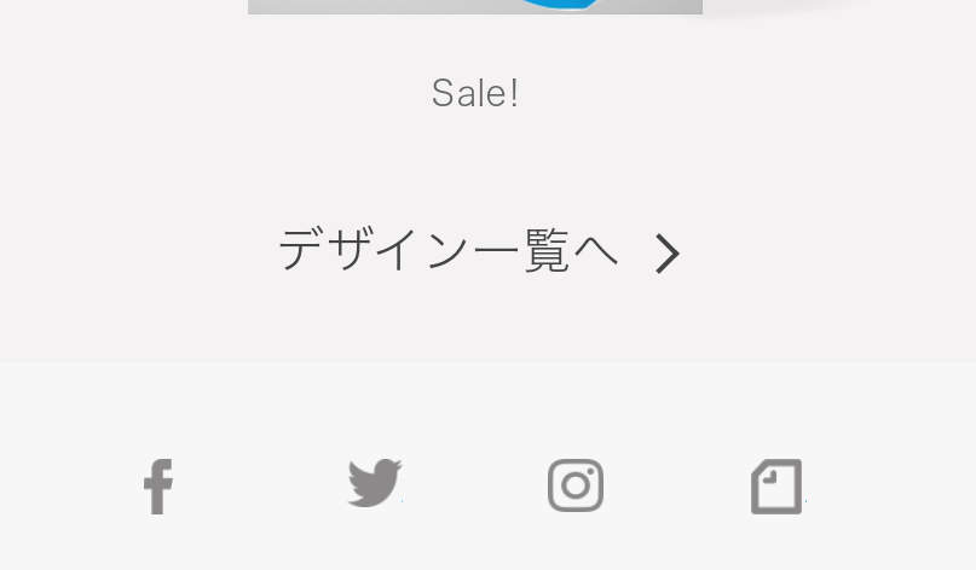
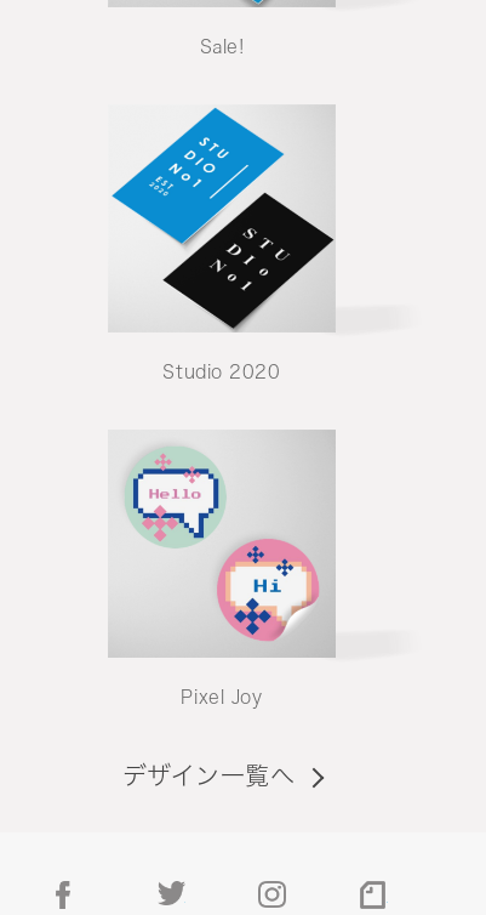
+ [image]
+ Studio 2020

+ [image]
+ Pixel Joy
